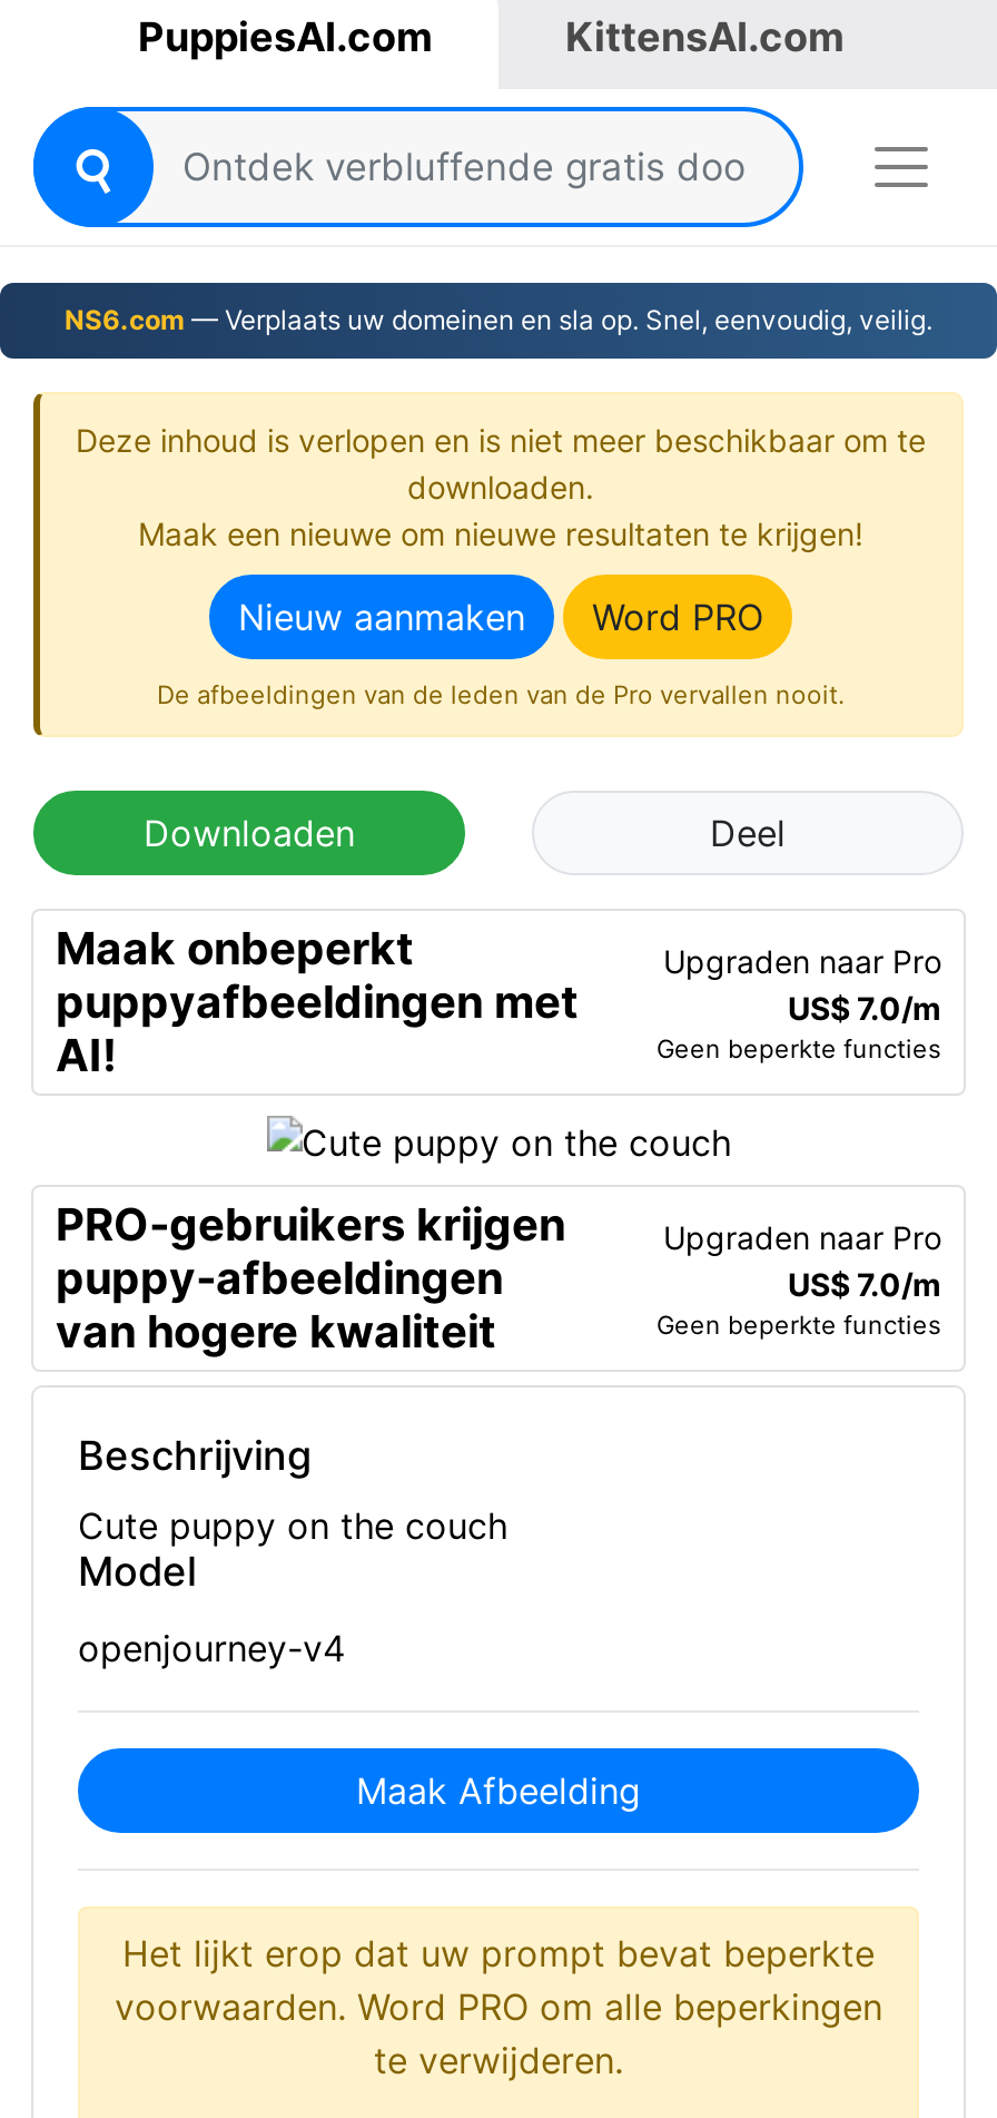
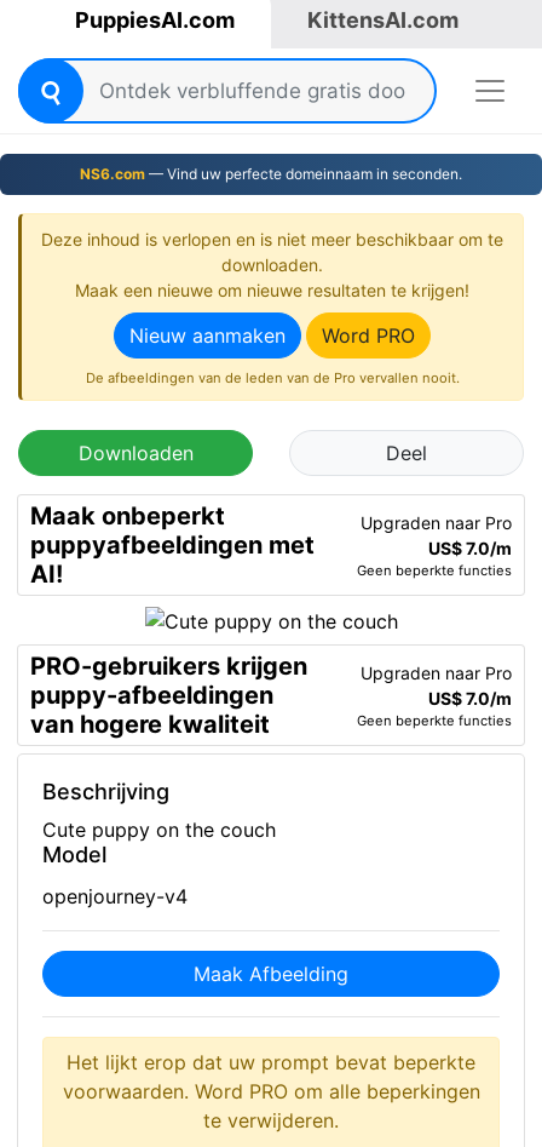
- NS6.com — Verplaats uw domeinen en sla op. Snel, eenvoudig, veilig.
+ NS6.com — Vind uw perfecte domeinnaam in seconden.
